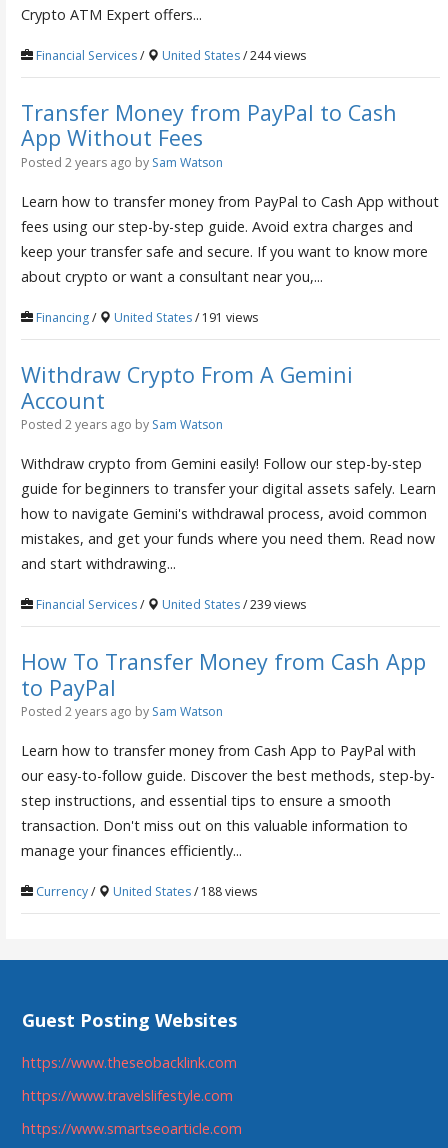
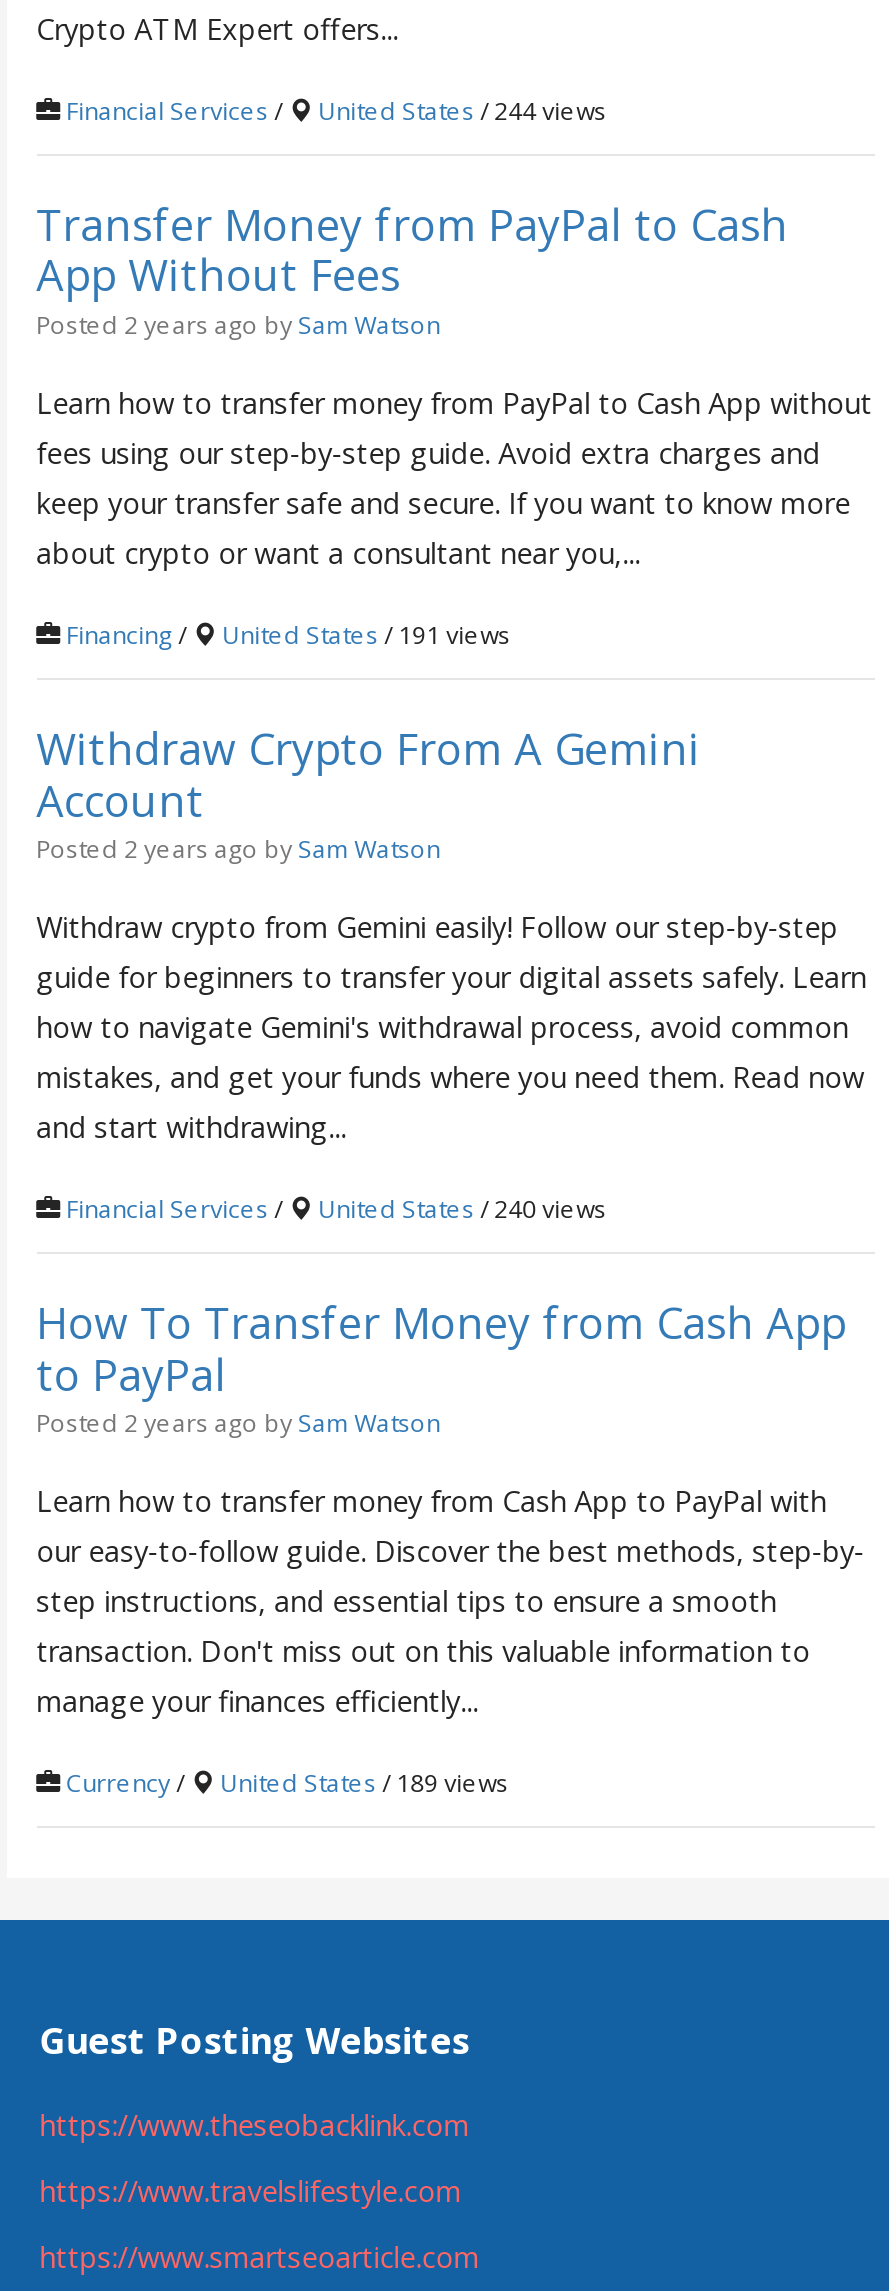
- United States / 239 views
+ United States / 240 views

- United States / 188 views
+ United States / 189 views
